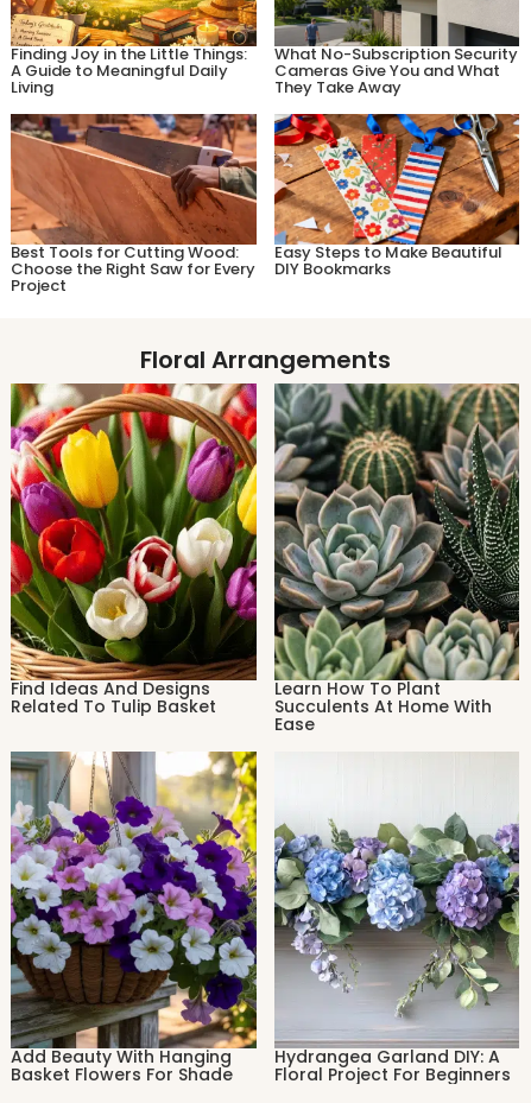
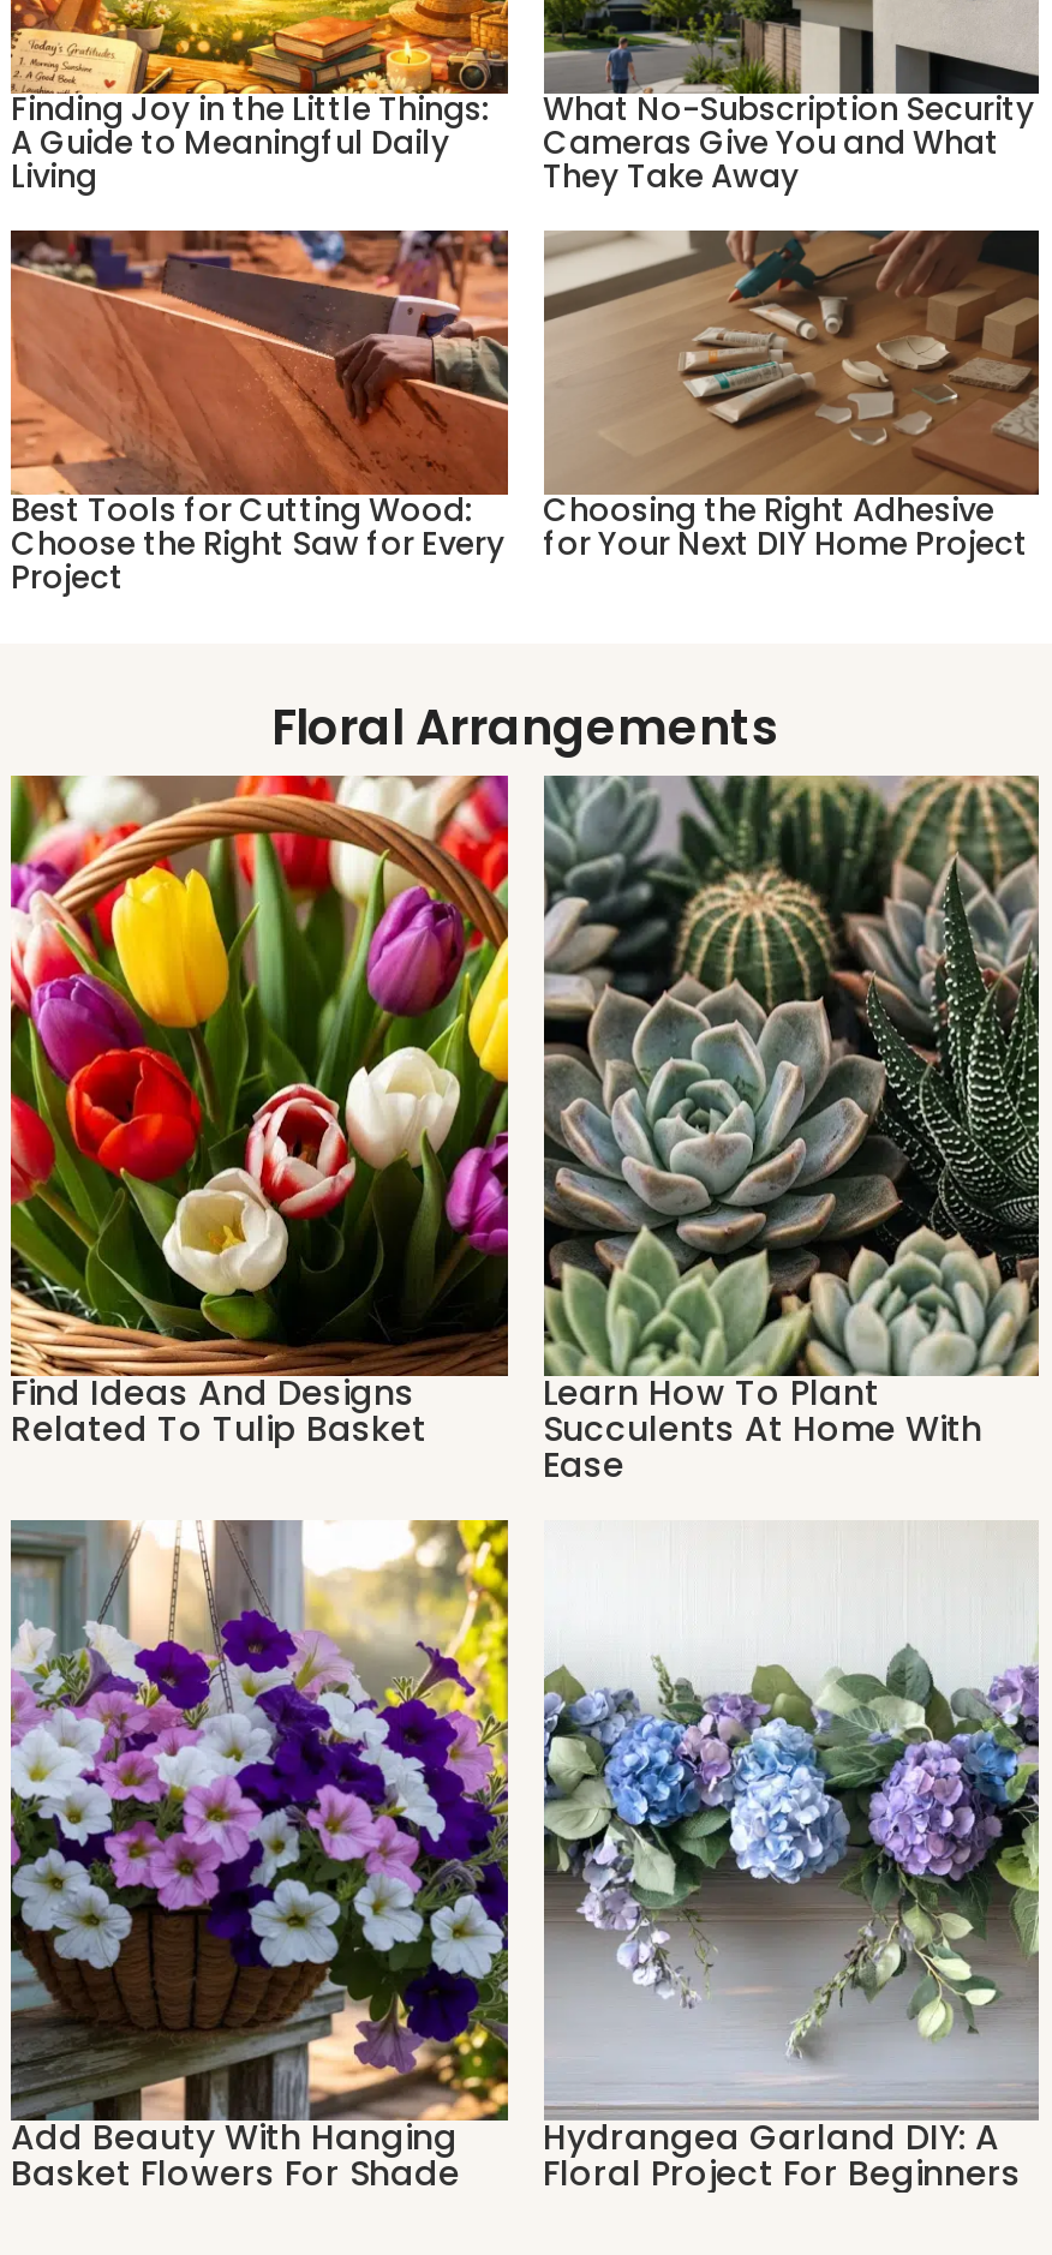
- [image]
- Easy Steps to Make Beautiful
- DIY Bookmarks
+ [image]
+ Choosing the Right Adhesive
+ for Your Next DIY Home Project
